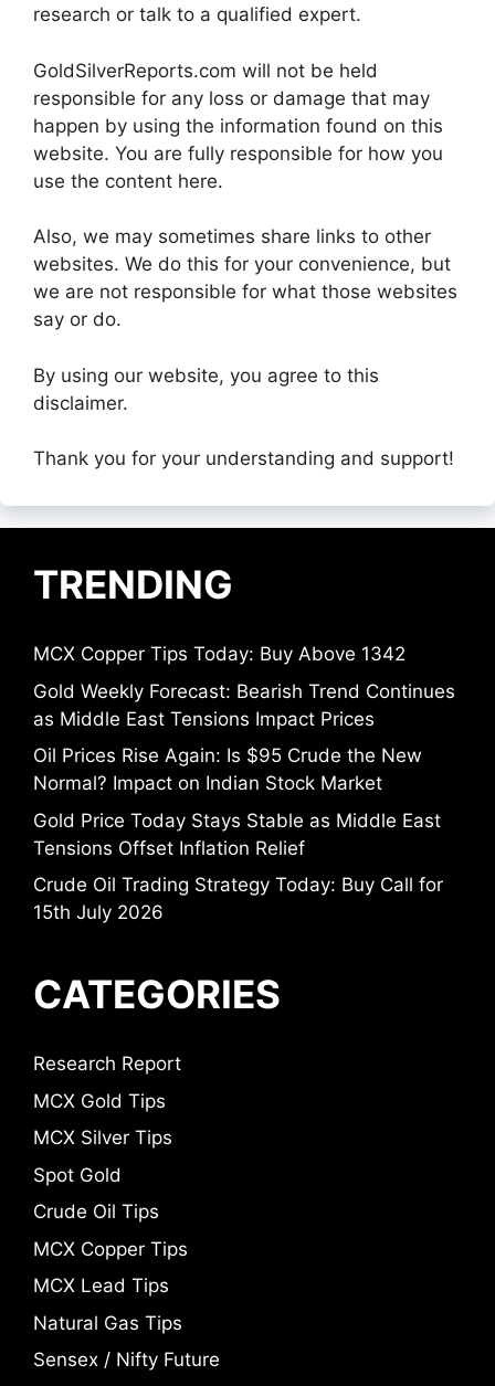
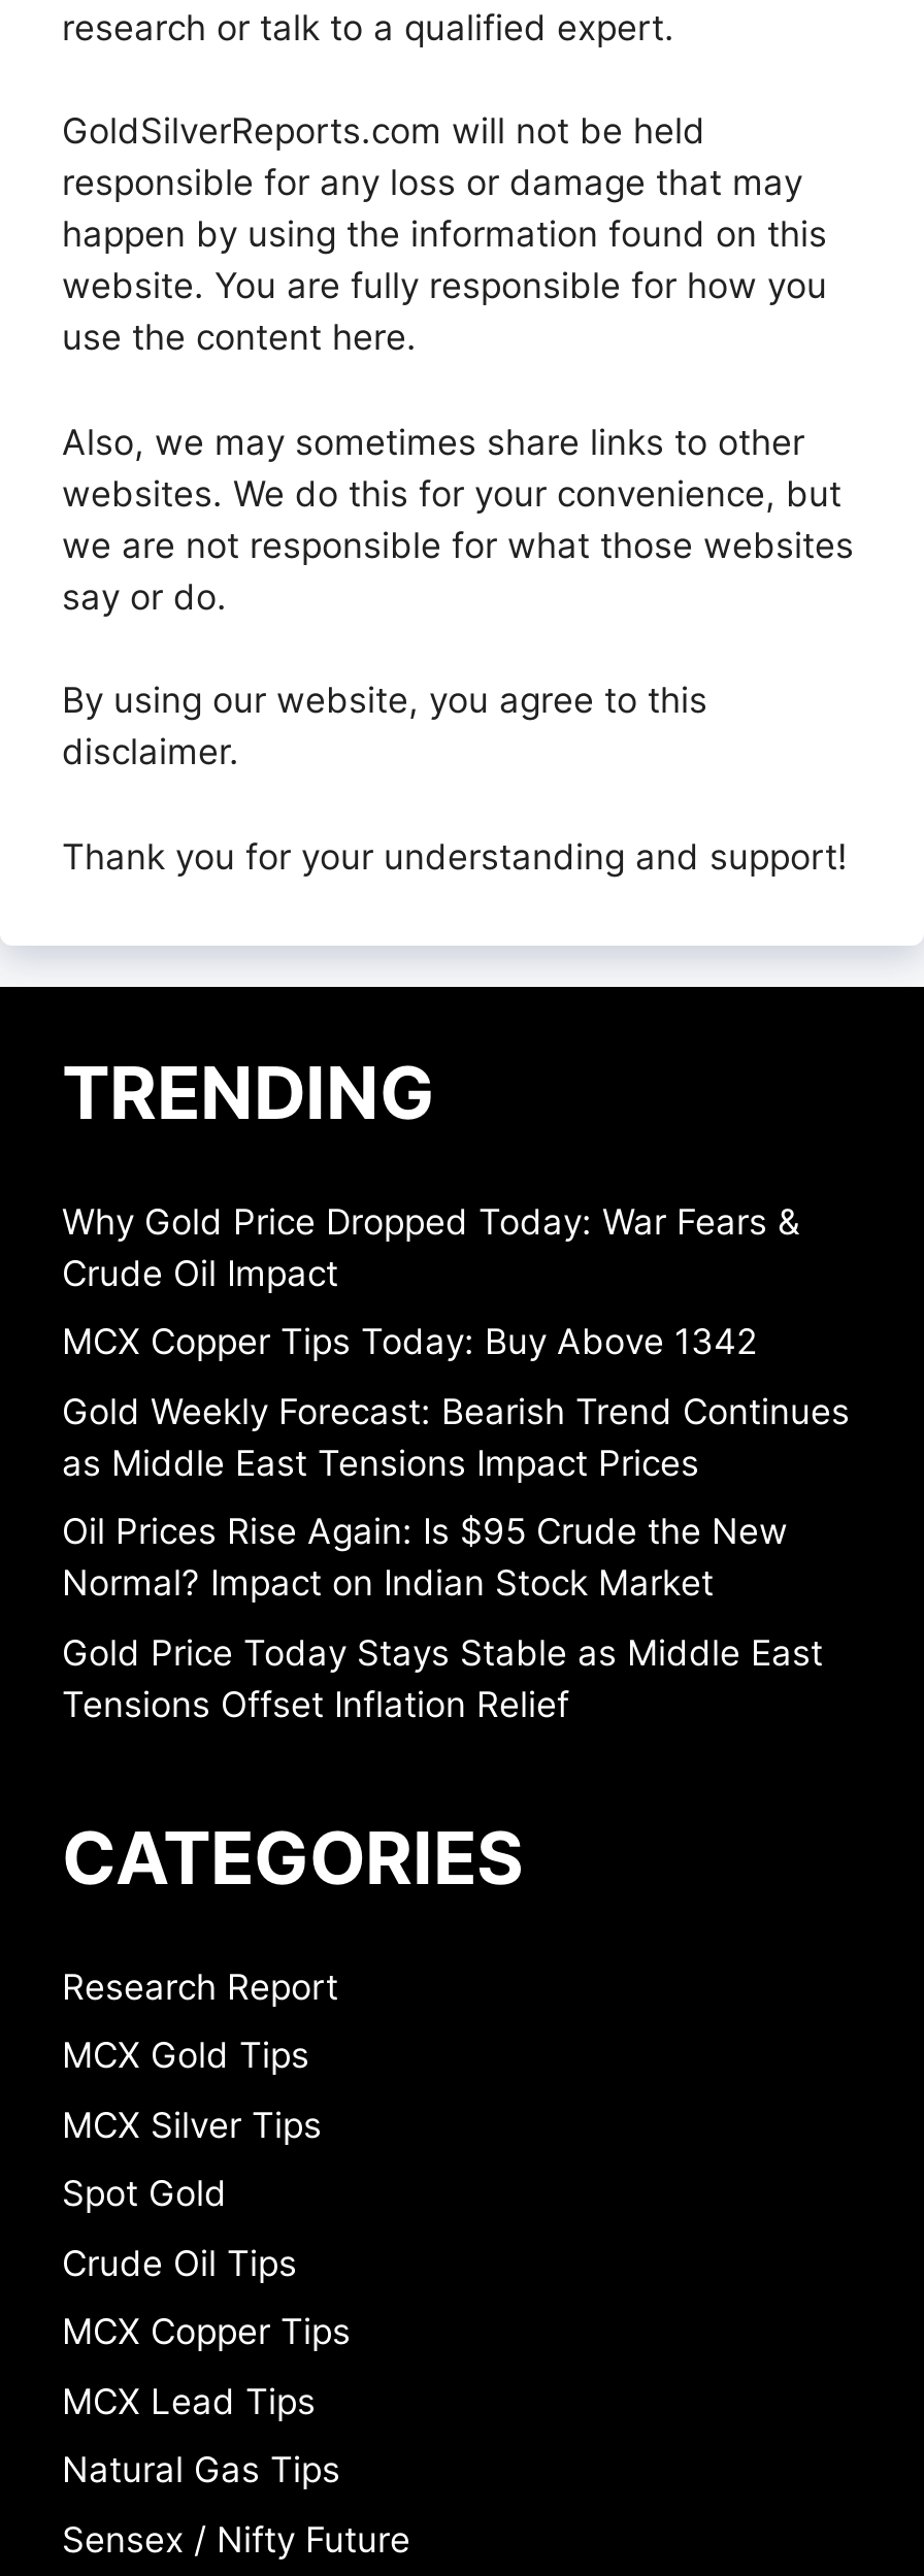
+ Why Gold Price Dropped Today: War Fears &
+ Crude Oil Impact

moved down: MCX Copper Tips Today: Buy Above 1342 | Gold Weekly Forecast: Bearish Trend Continues | as Middle East Tensions Impact Prices | Oil Prices Rise Again: Is $95 Crude the New | Normal? Impact on Indian Stock Market | Gold Price Today Stays Stable as Middle East | Tensions Offset Inflation Relief

- Crude Oil Trading Strategy Today: Buy Call for
- 15th July 2026
